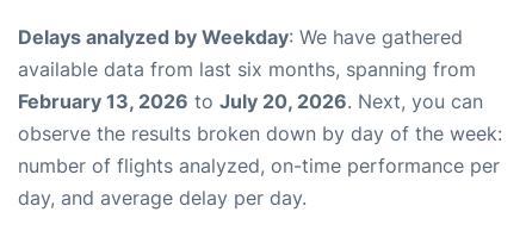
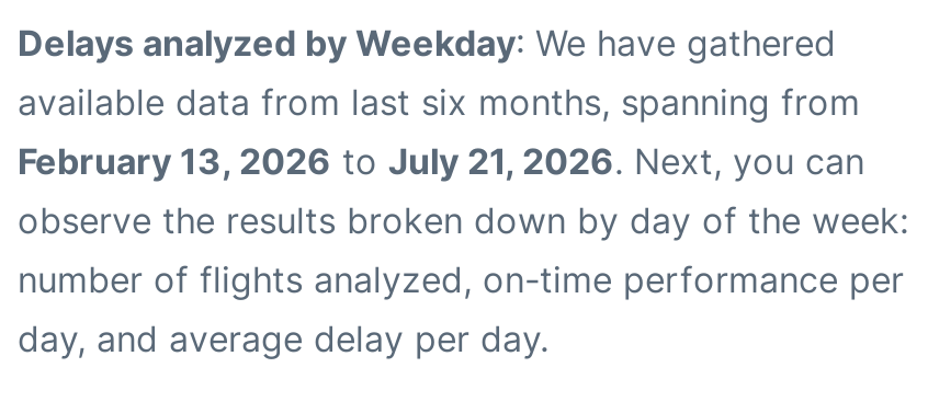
- February 13, 2026 to July 20, 2026. Next, you can
+ February 13, 2026 to July 21, 2026. Next, you can
